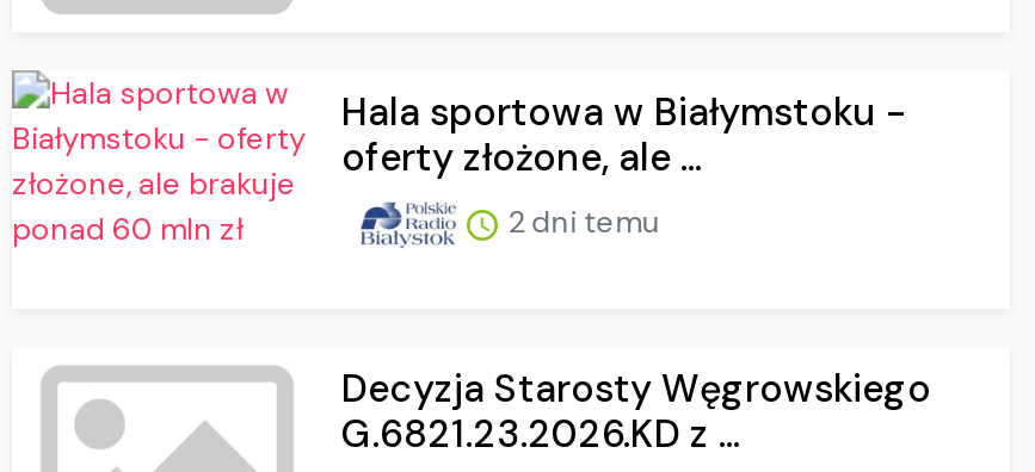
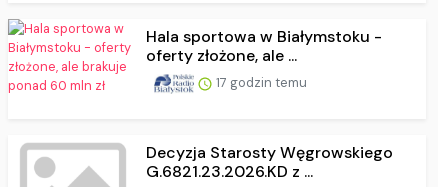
- 2 dni temu
+ 17 godzin temu
